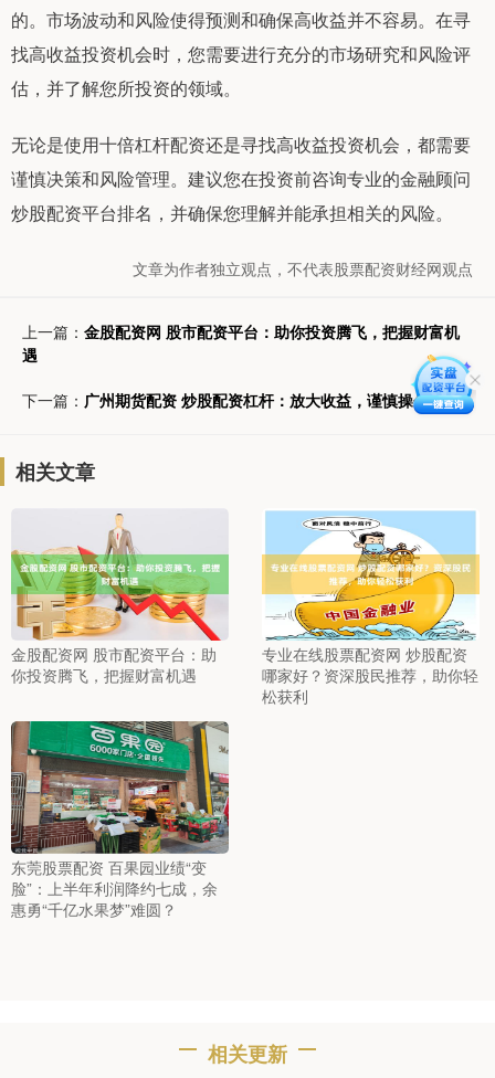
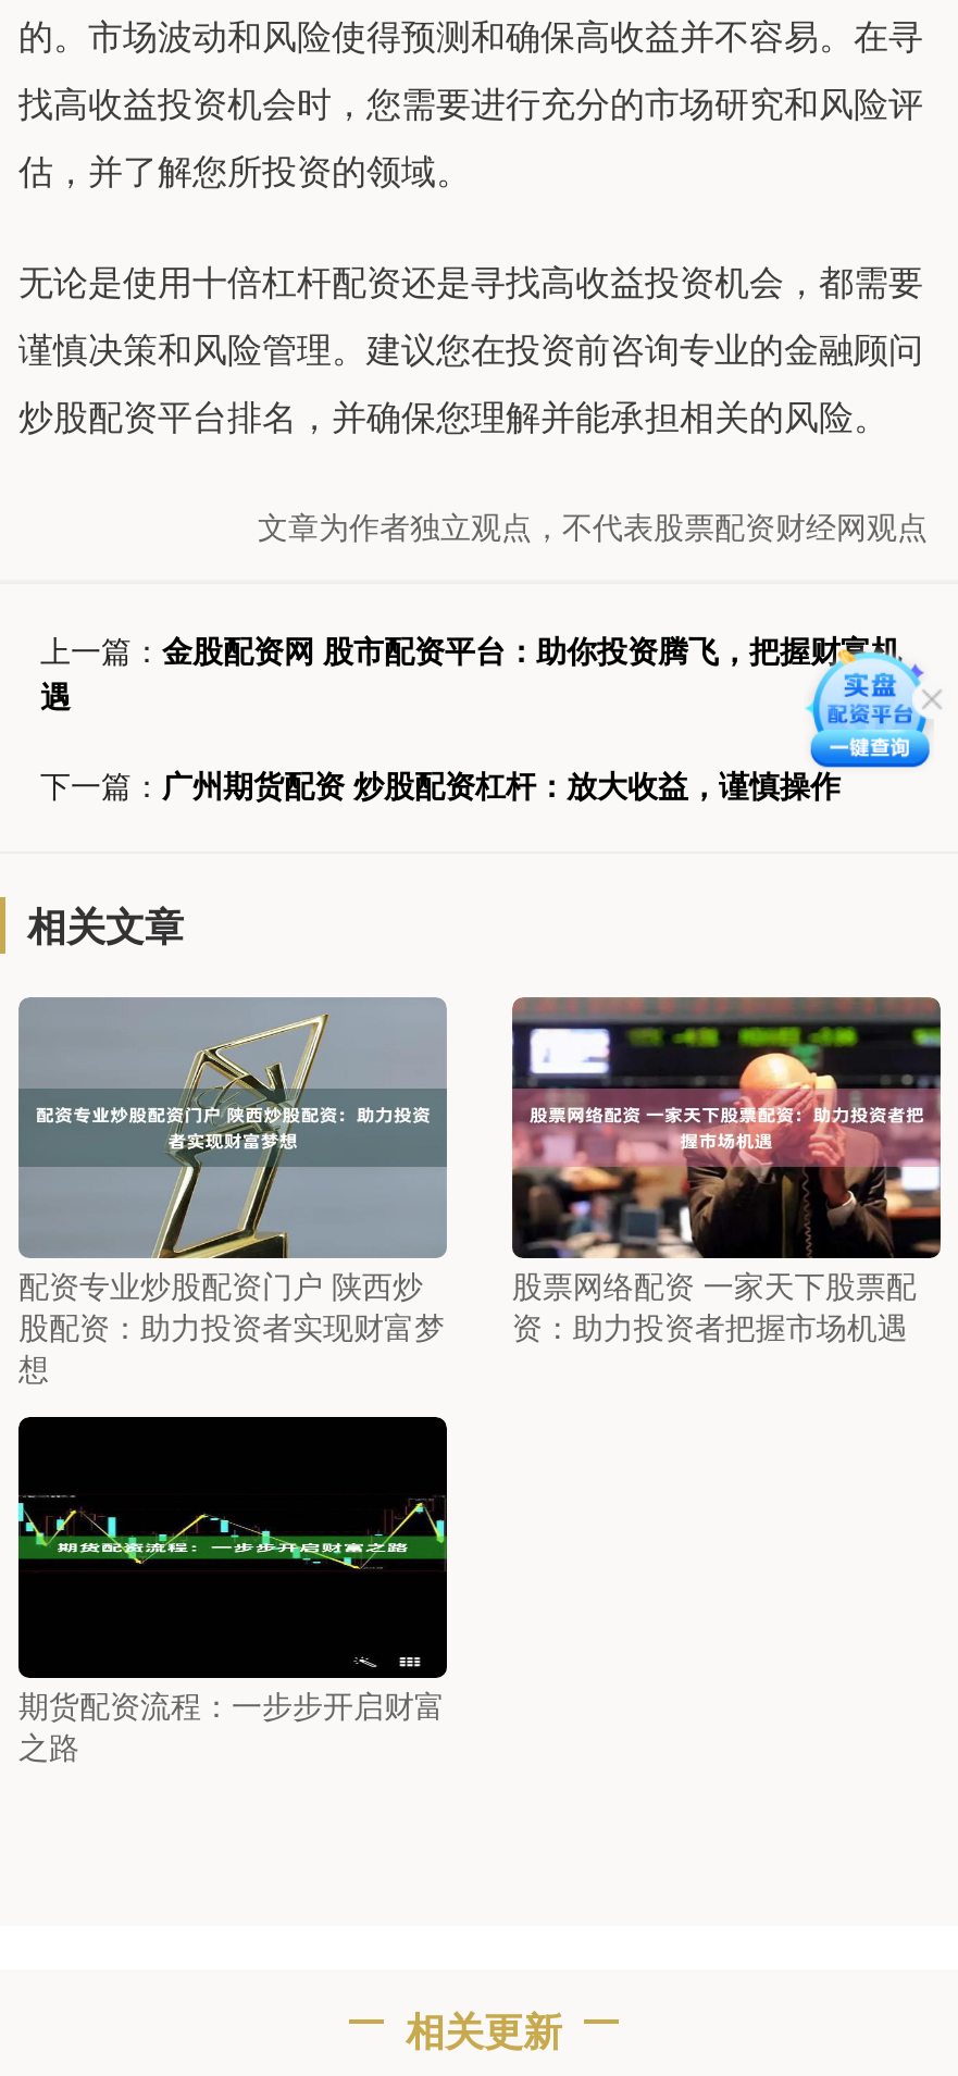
- [image]
+ [image]

- [image]
- 金股配资网 股市配资平台：助
- 你投资腾飞，把握财富机遇
+ [image]
+ 配资专业炒股配资门户 陕西炒
+ 股配资：助力投资者实现财富梦
+ 想

- [image]
- 专业在线股票配资网 炒股配资
- 哪家好？资深股民推荐，助你轻
- 松获利
+ [image]
+ 股票网络配资 一家天下股票配
+ 资：助力投资者把握市场机遇

- [image]
- 东莞股票配资 百果园业绩“变
- 脸”：上半年利润降约七成，余
- 惠勇“千亿水果梦”难圆？
+ [image]
+ 期货配资流程：一步步开启财富
+ 之路
